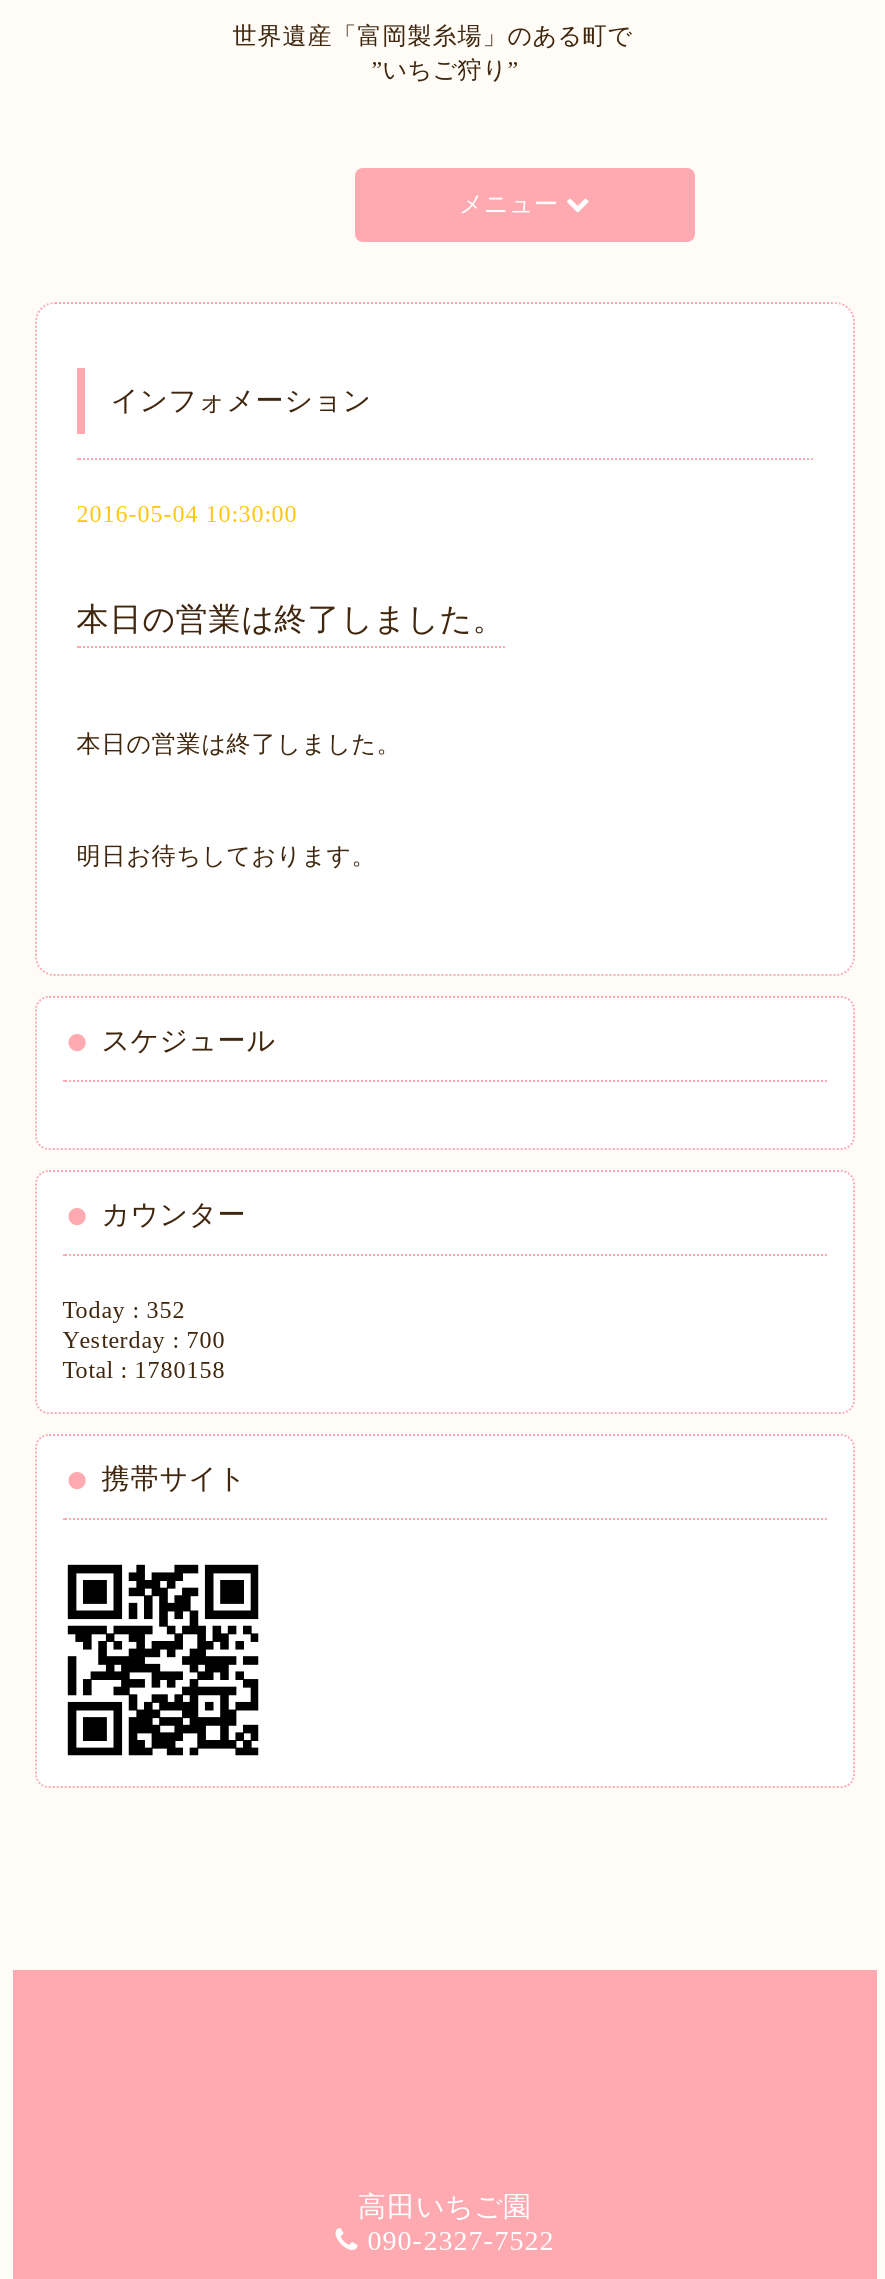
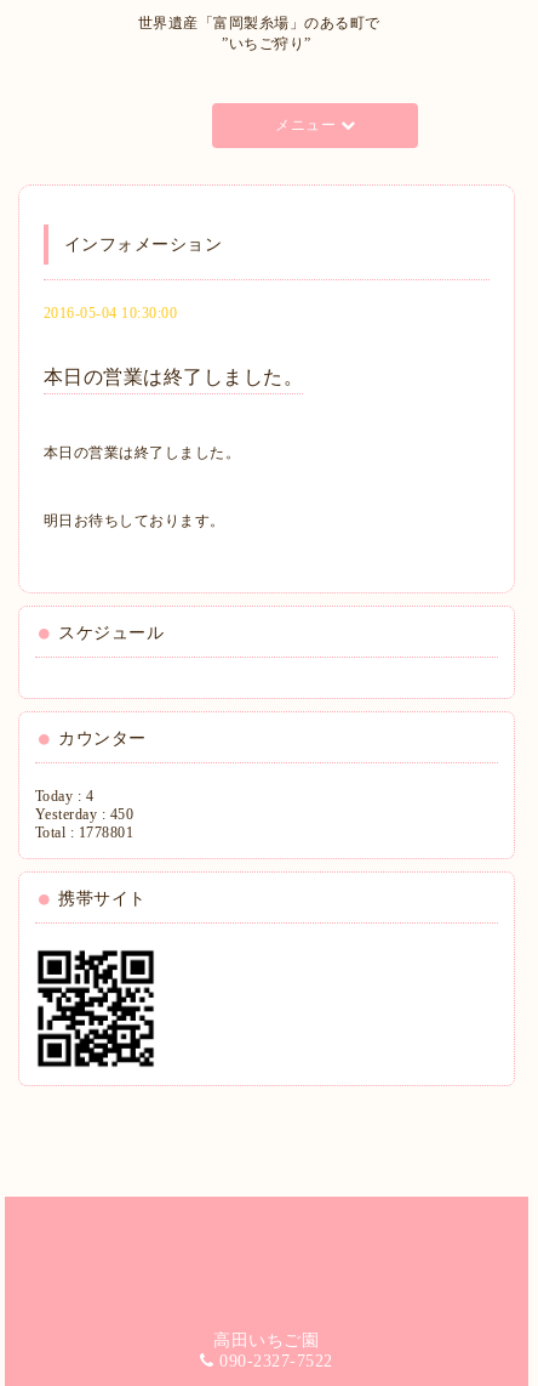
- Today : 352
+ Today : 4

- Yesterday : 700
+ Yesterday : 450

- Total : 1780158
+ Total : 1778801
